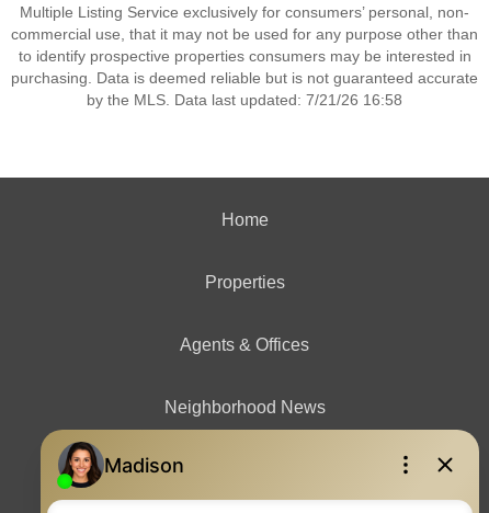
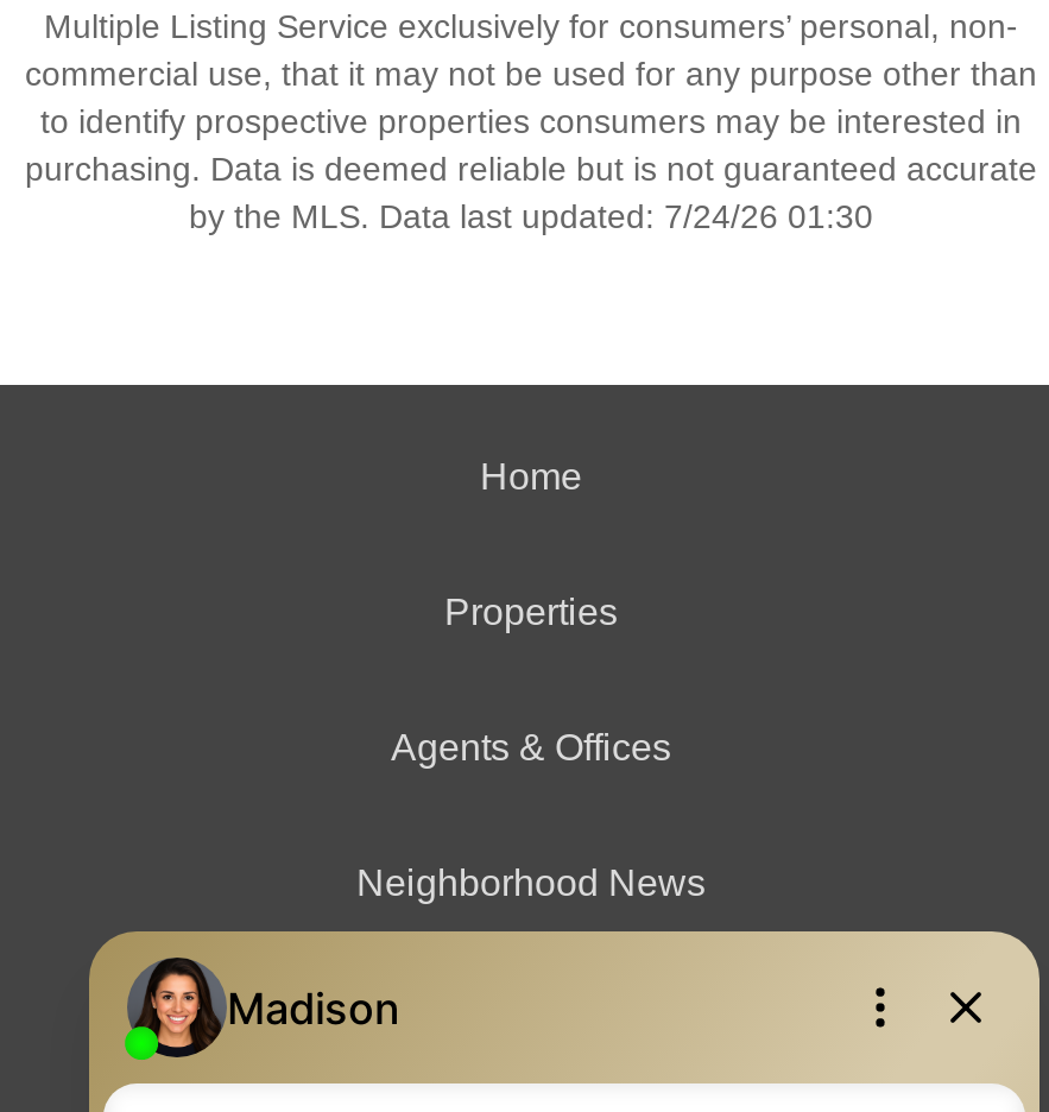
- by the MLS. Data last updated: 7/21/26 16:58
+ by the MLS. Data last updated: 7/24/26 01:30
